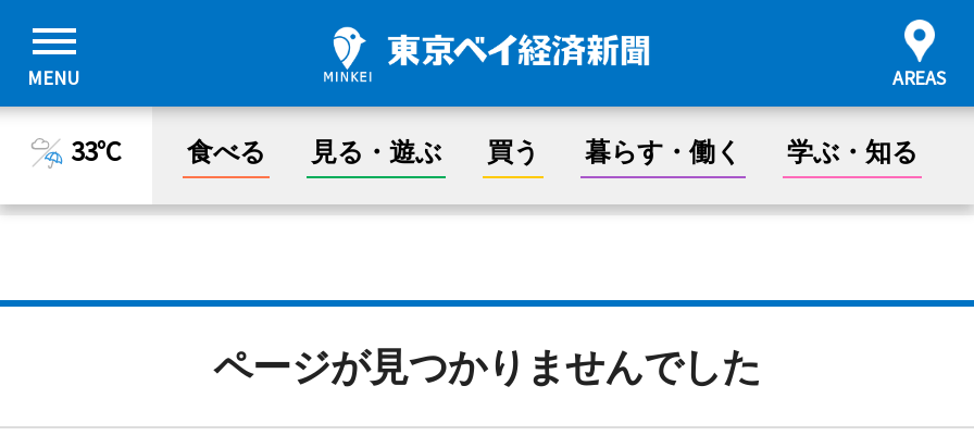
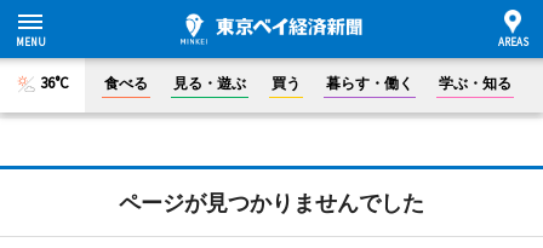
- 33°C 食べる 見る・遊ぶ 買う 暮らす・働く 学ぶ・知る
+ 36°C 食べる 見る・遊ぶ 買う 暮らす・働く 学ぶ・知る
